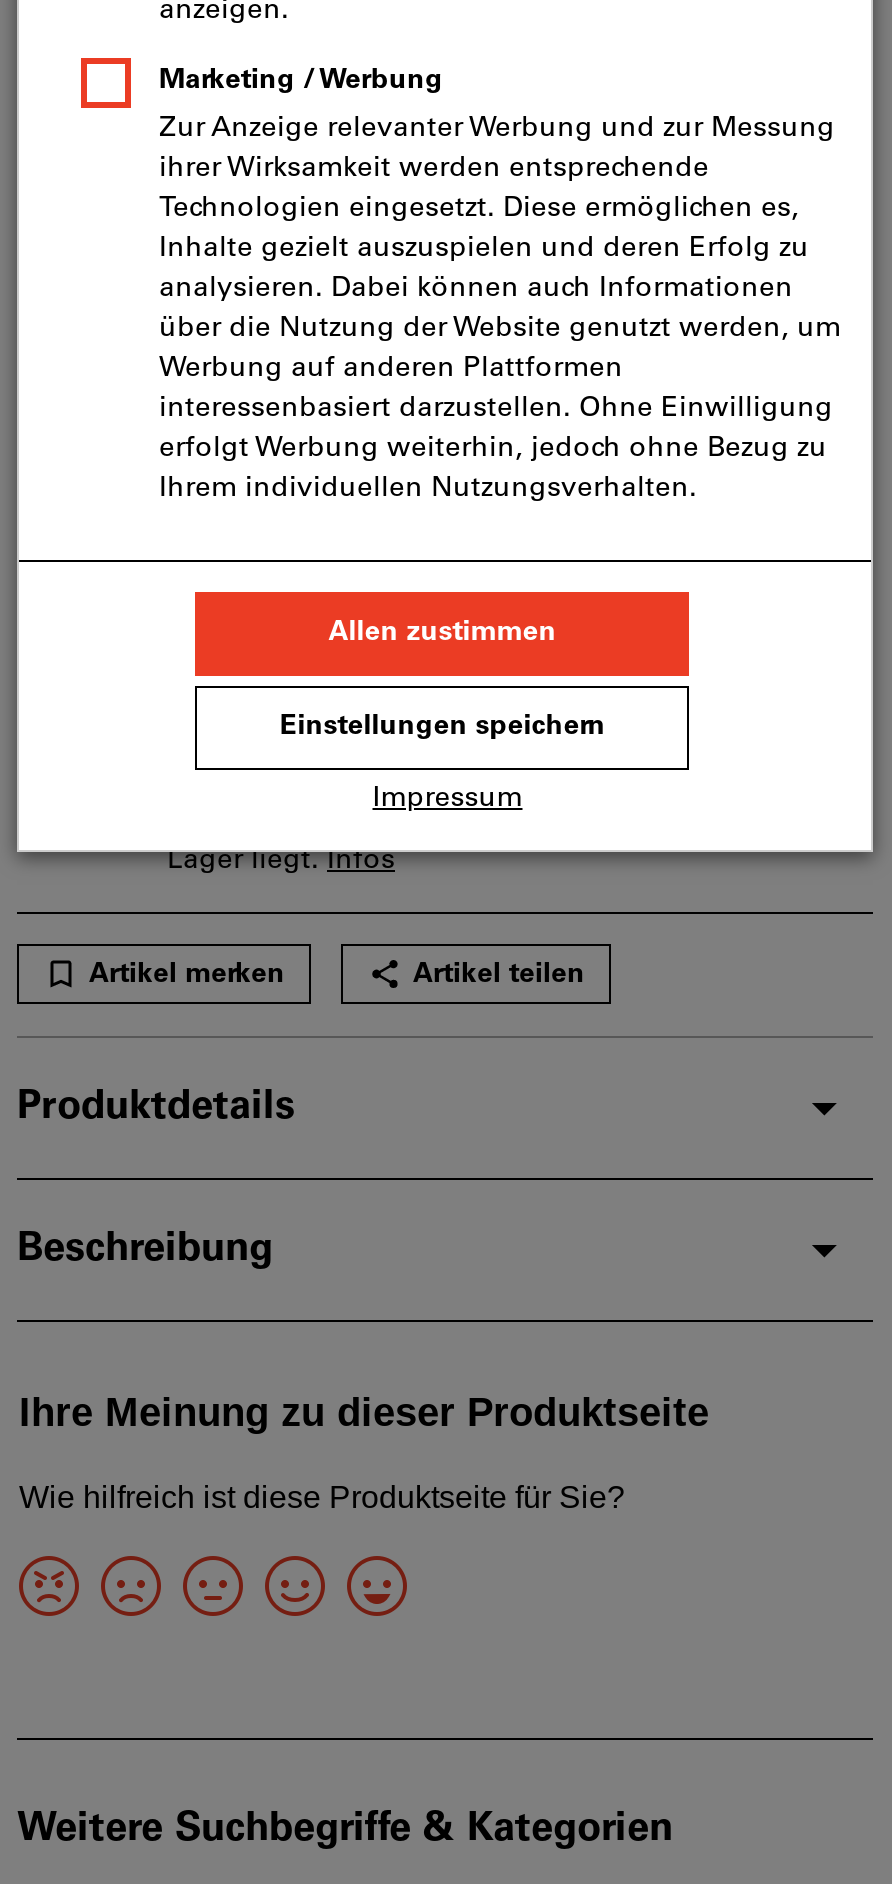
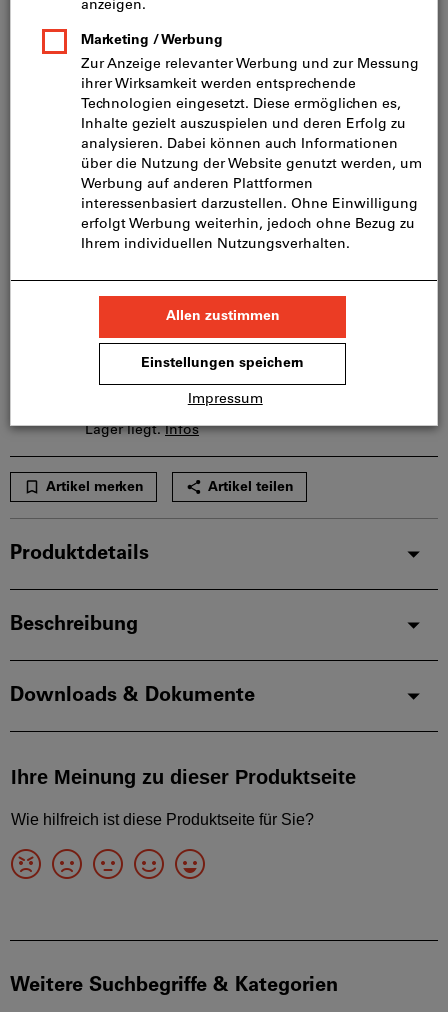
+ Downloads & Dokumente
